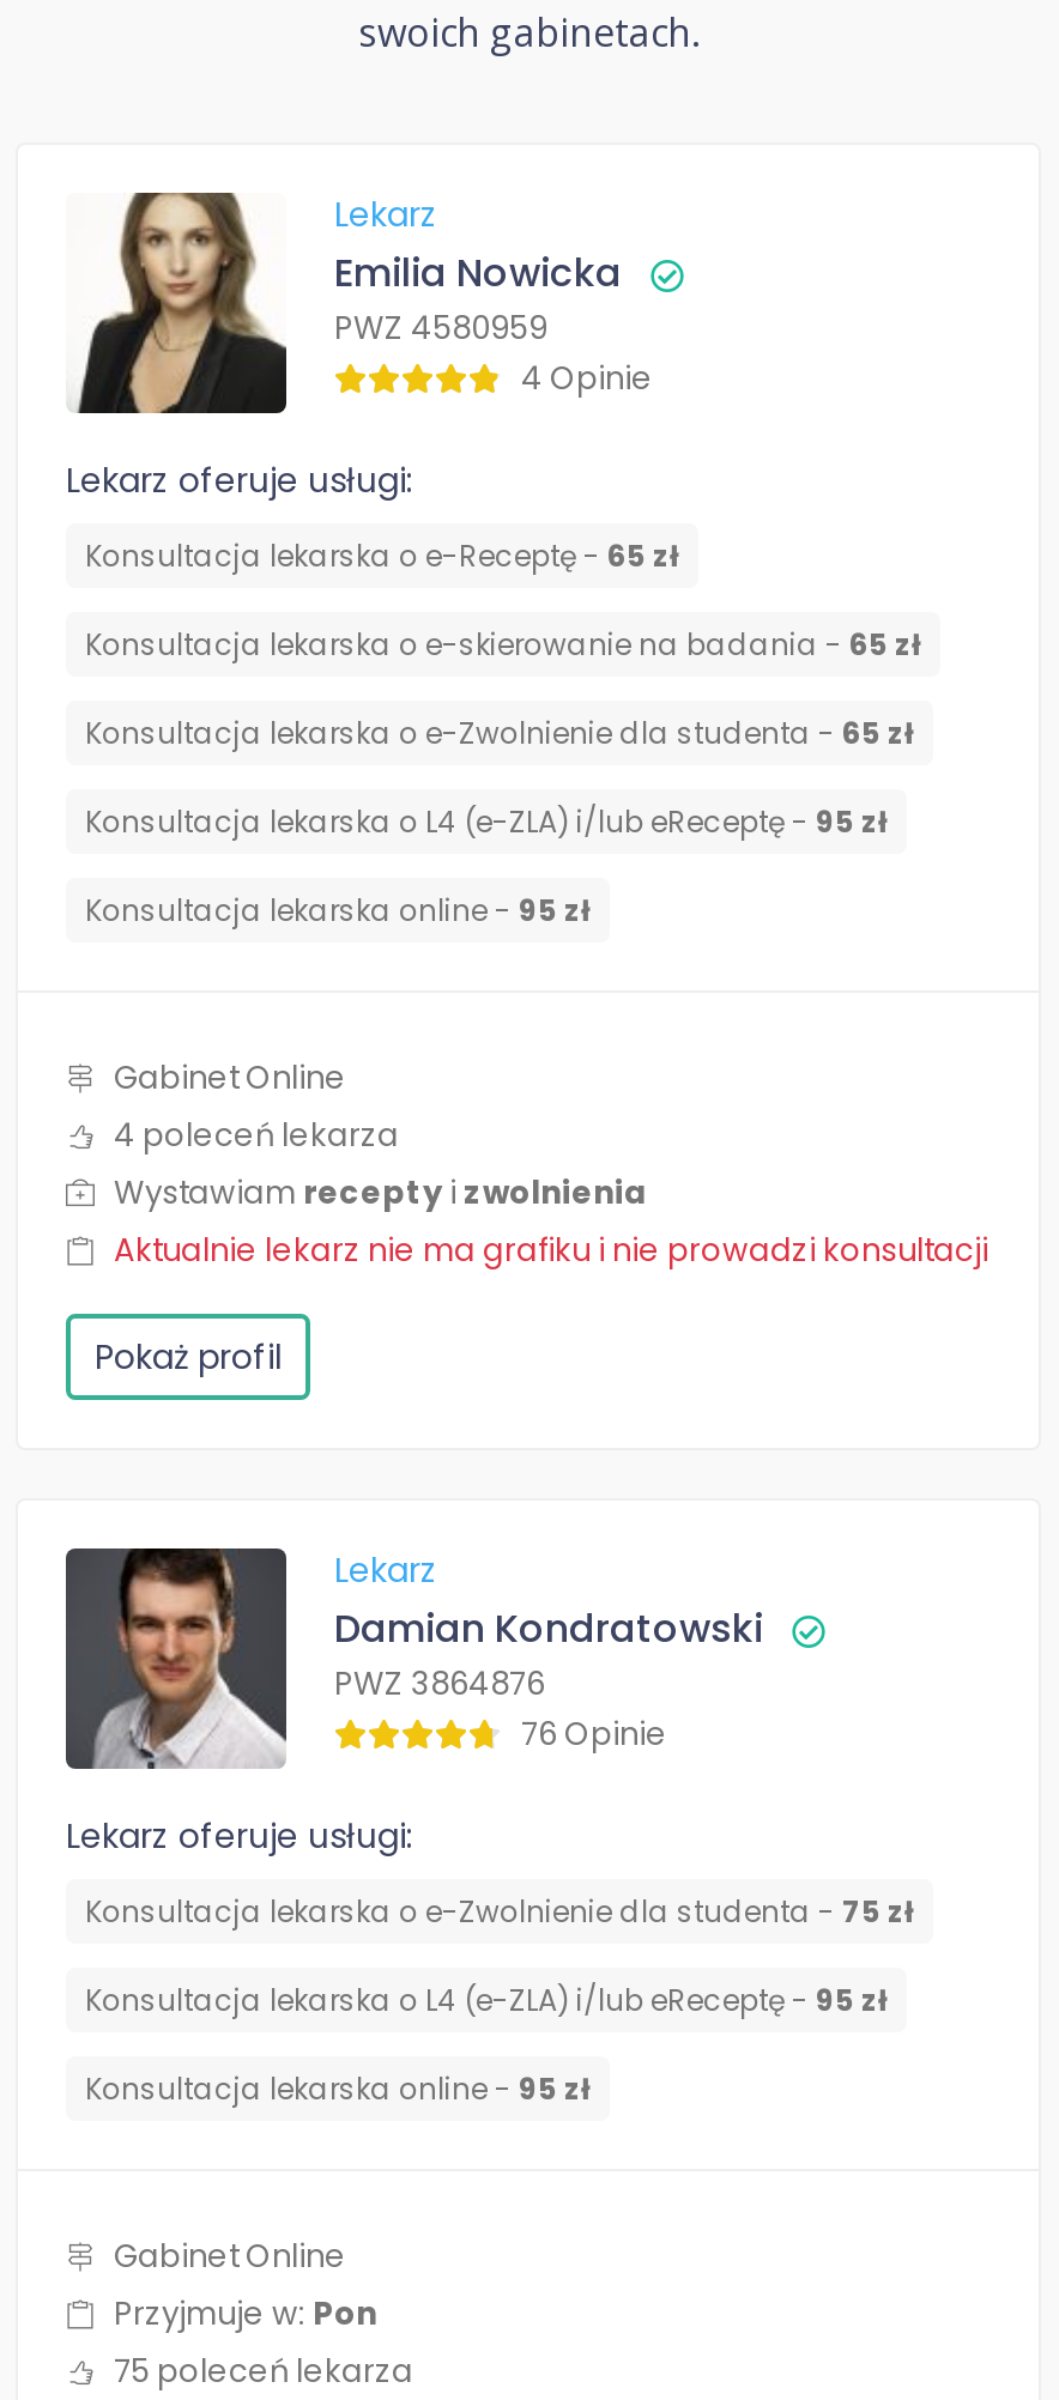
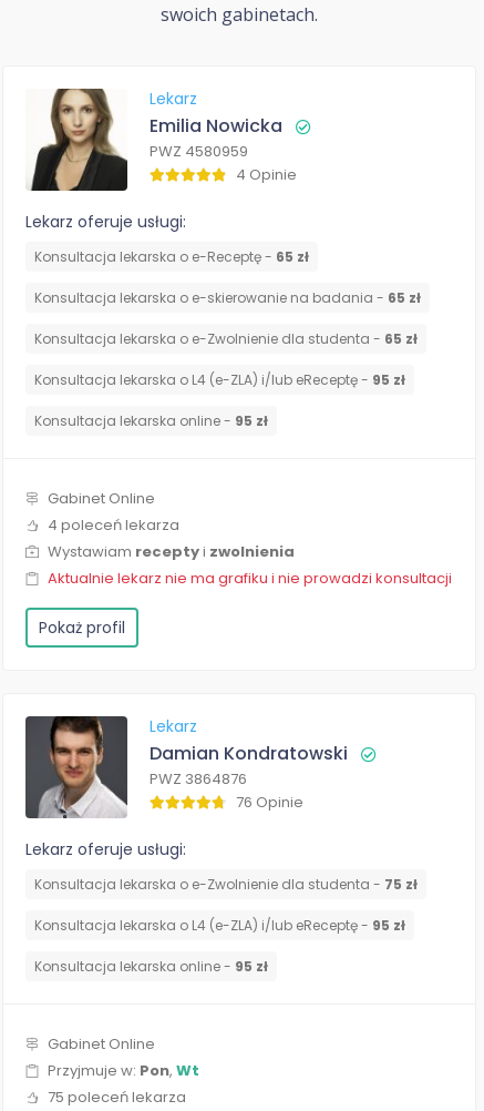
- Przyjmuje w: Pon
+ Przyjmuje w: Pon, Wt
